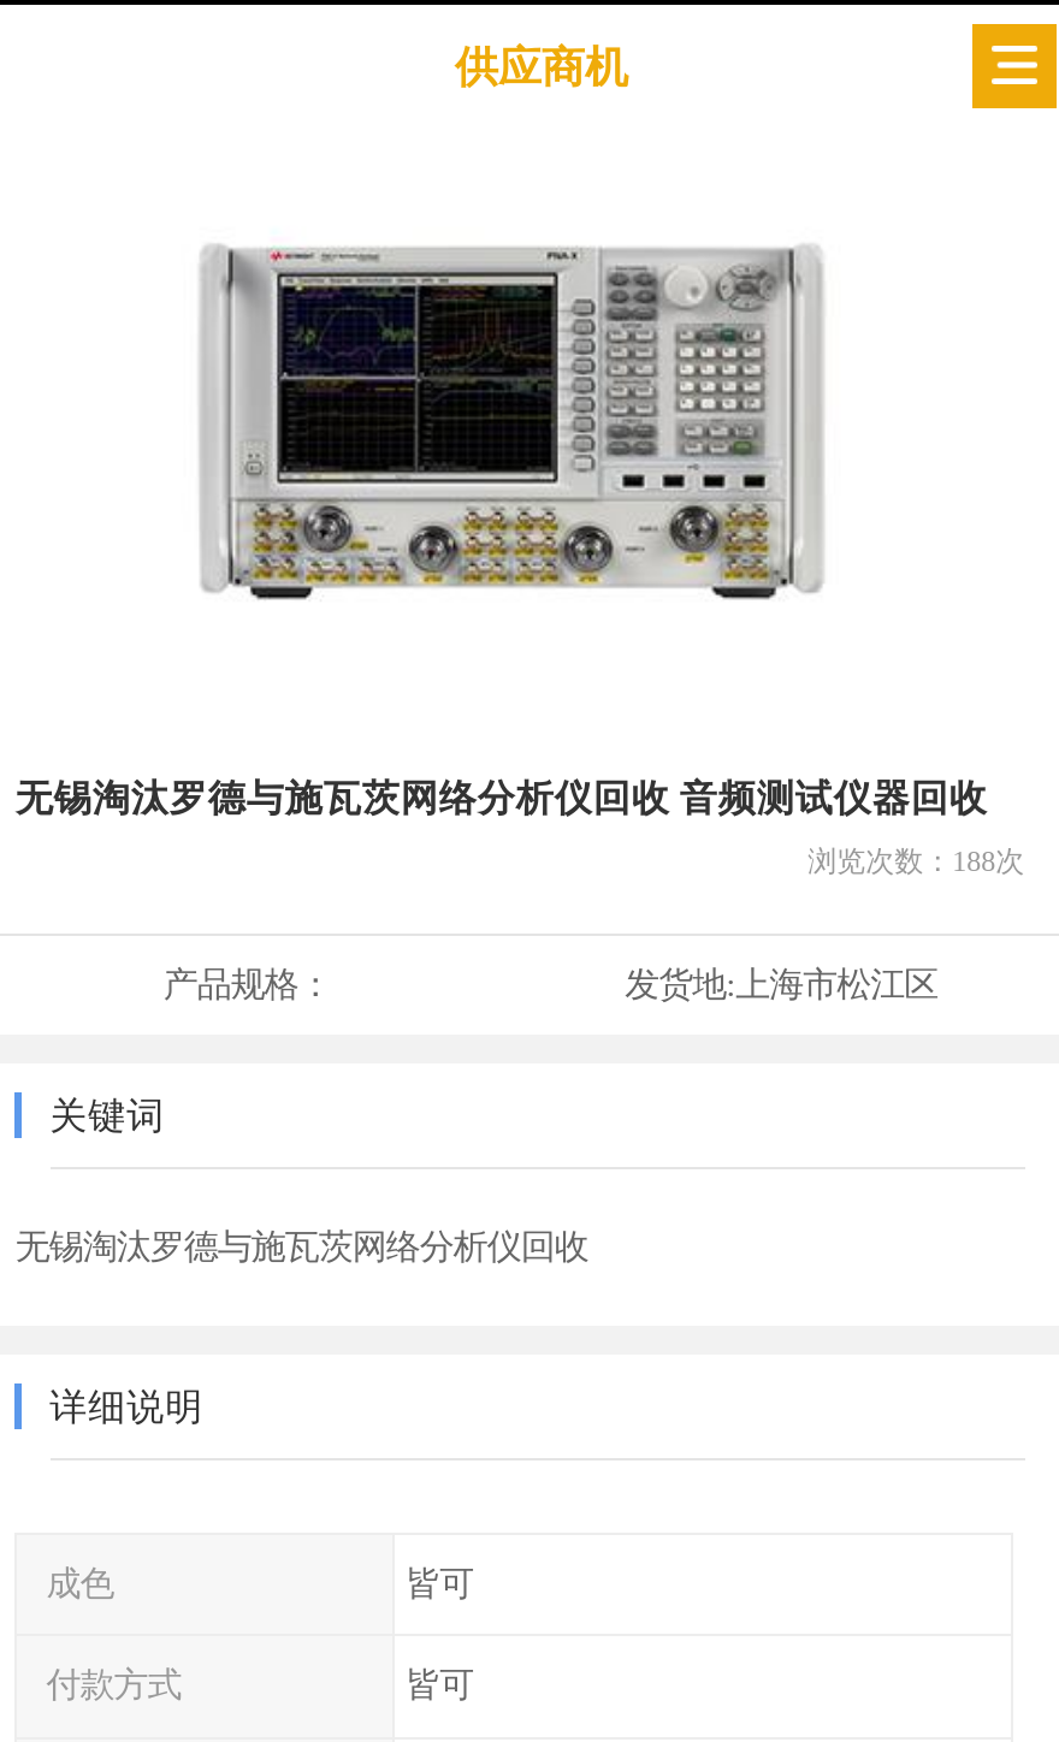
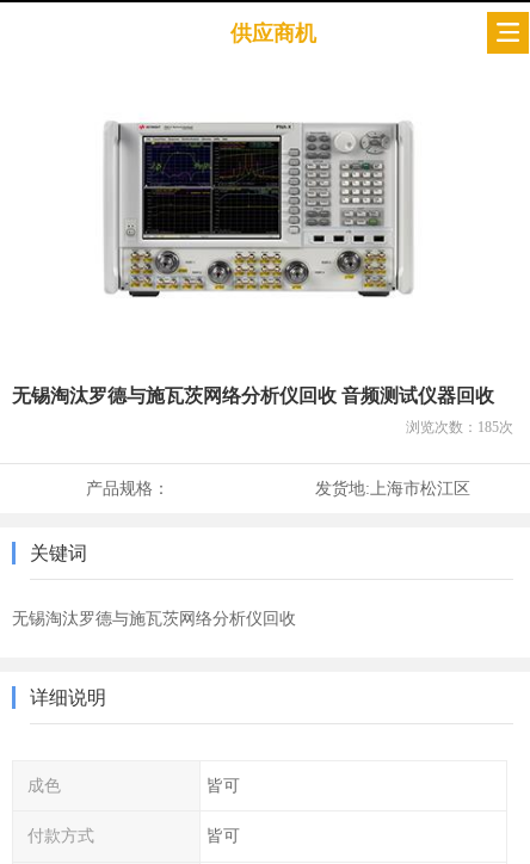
- 浏览次数：188次
+ 浏览次数：185次
